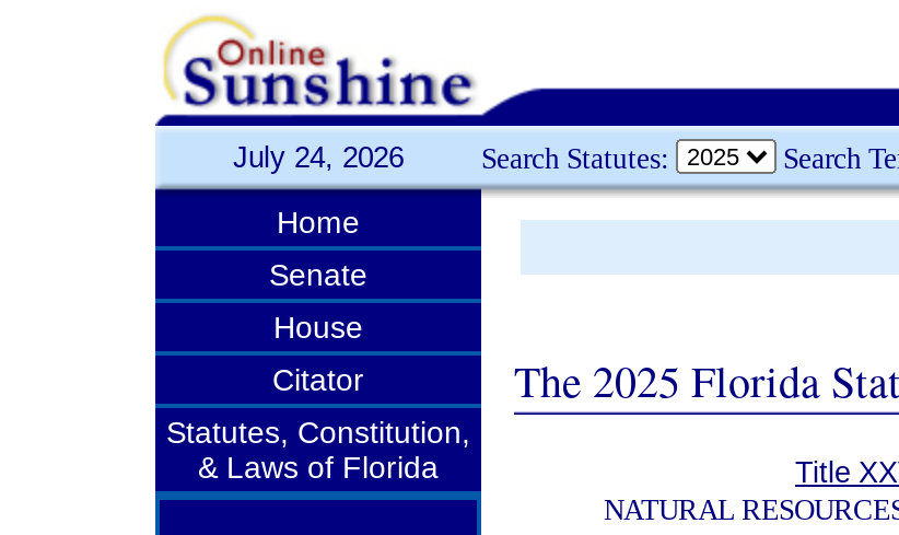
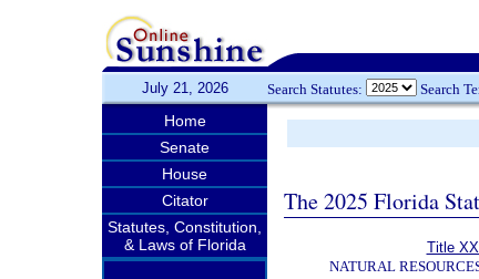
- July 24, 2026
+ July 21, 2026
